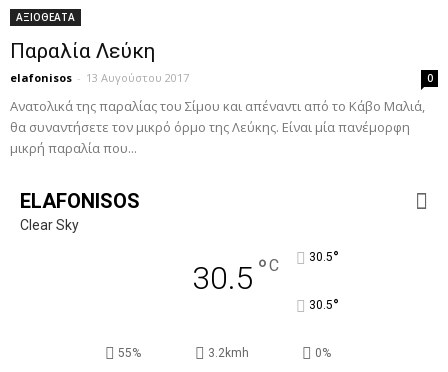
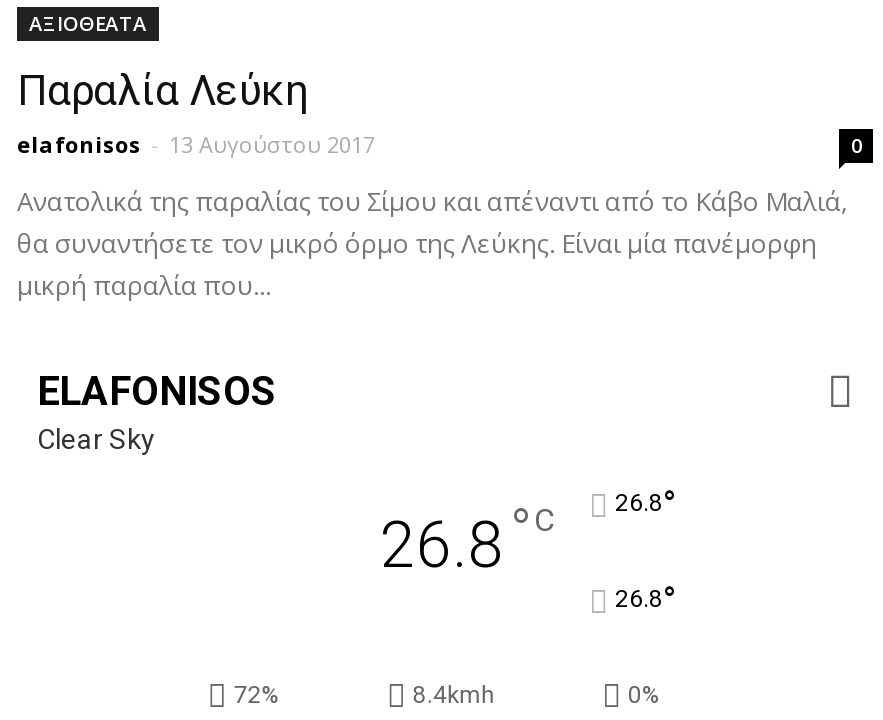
- 30.5 °C
- 30.5°
+ 26.8 °C
+ 26.8°

- 30.5°
+ 26.8°

- 55%
- 3.2kmh
+ 72%
+ 8.4kmh
